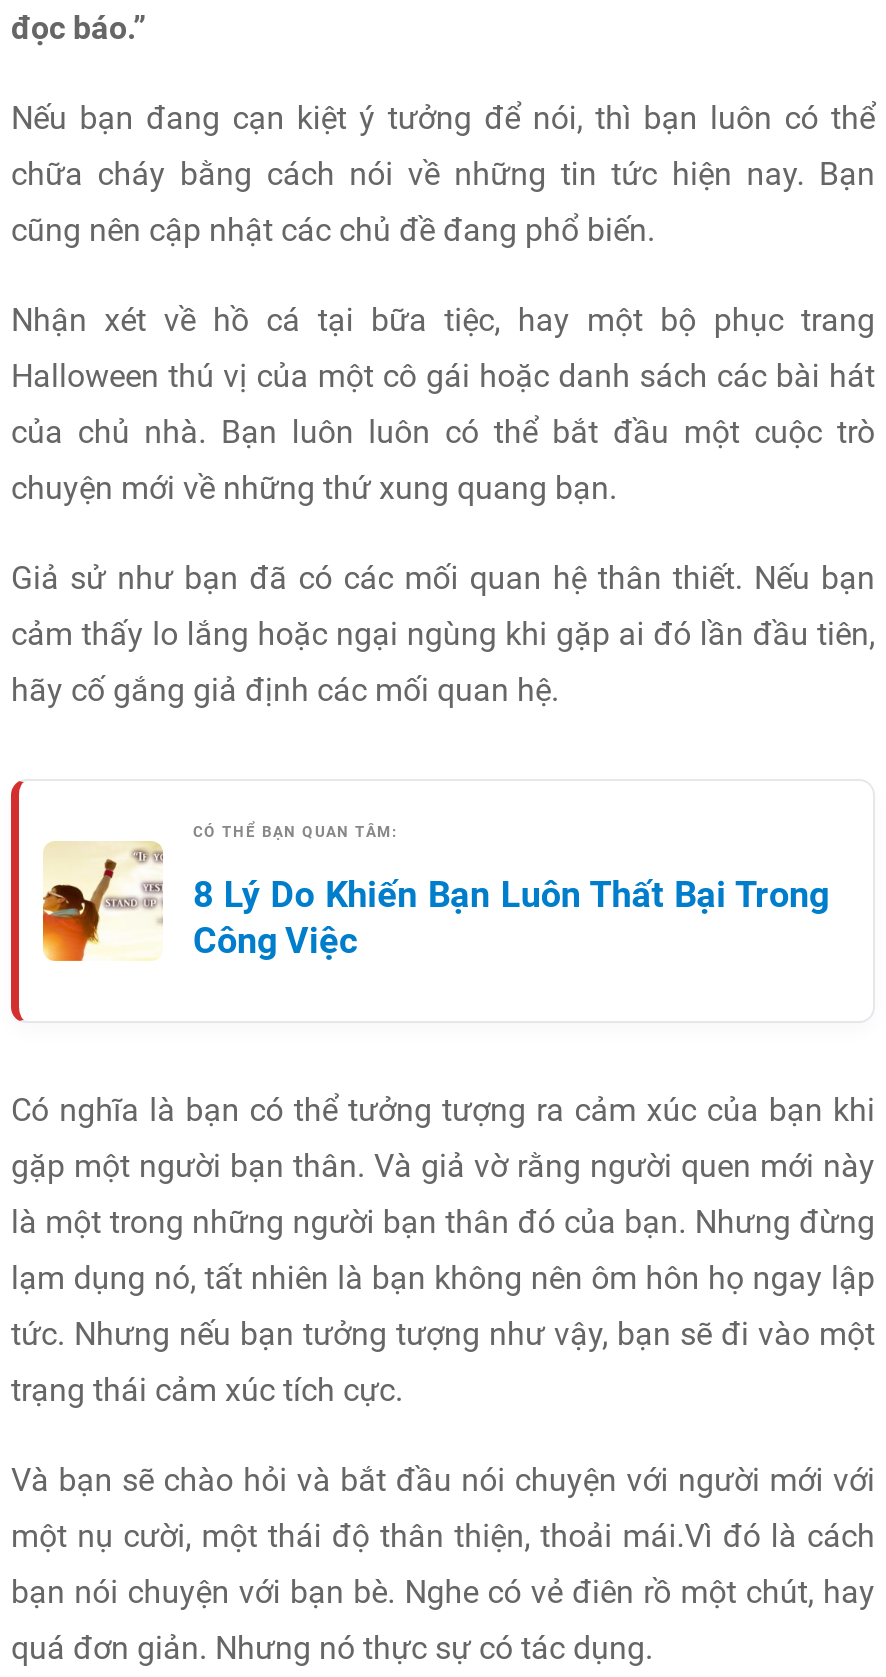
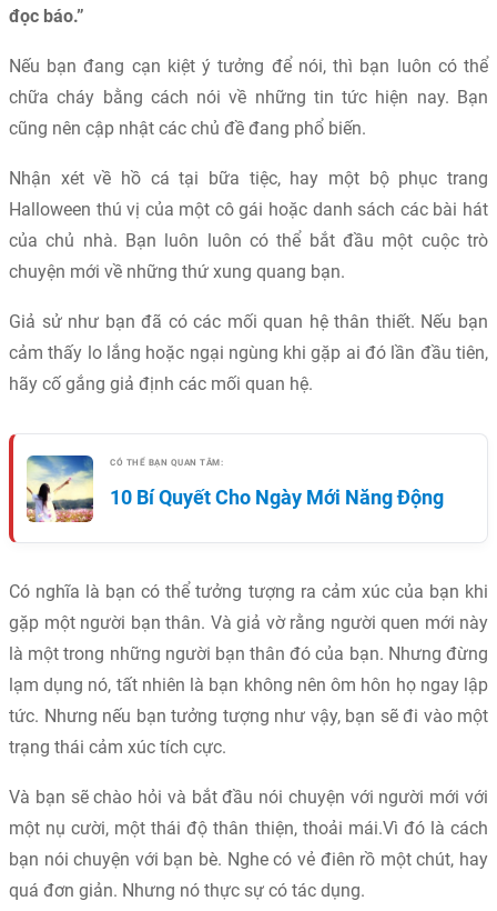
- [image]
- 8 Lý Do Khiến Bạn Luôn Thất Bại Trong
- Công Việc
+ [image]
+ 10 Bí Quyết Cho Ngày Mới Năng Động
